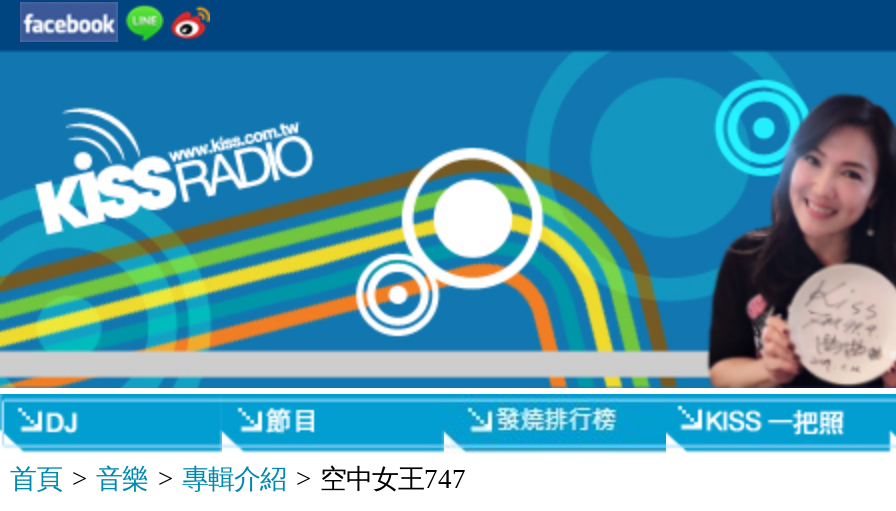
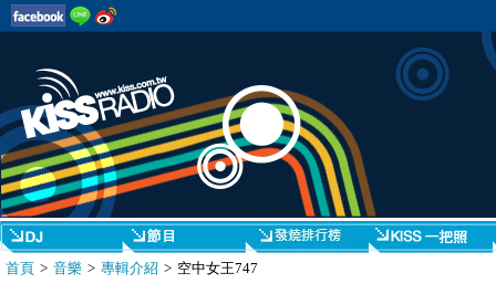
- [image]
+ [image]
